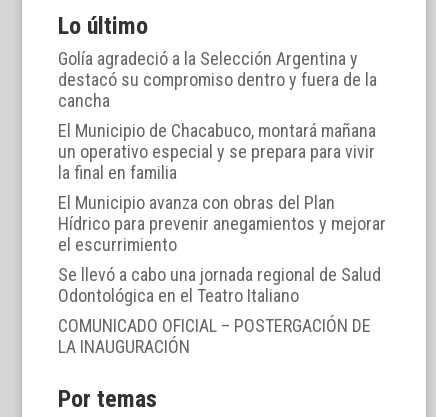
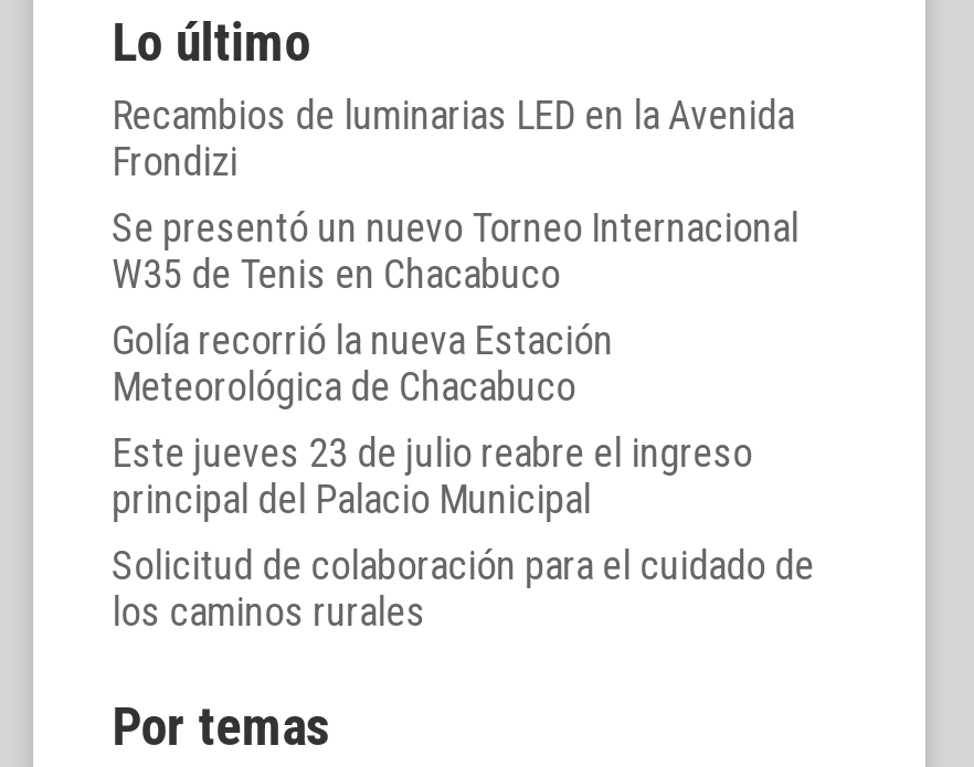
- Golía agradeció a la Selección Argentina y
- destacó su compromiso dentro y fuera de la
- cancha
- El Municipio de Chacabuco, montará mañana
- un operativo especial y se prepara para vivir
- la final en familia
- El Municipio avanza con obras del Plan
- Hídrico para prevenir anegamientos y mejorar
- el escurrimiento
- Se llevó a cabo una jornada regional de Salud
- Odontológica en el Teatro Italiano
- COMUNICADO OFICIAL – POSTERGACIÓN DE
- LA INAUGURACIÓN
+ Recambios de luminarias LED en la Avenida
+ Frondizi
+ Se presentó un nuevo Torneo Internacional
+ W35 de Tenis en Chacabuco
+ Golía recorrió la nueva Estación
+ Meteorológica de Chacabuco
+ Este jueves 23 de julio reabre el ingreso
+ principal del Palacio Municipal
+ Solicitud de colaboración para el cuidado de
+ los caminos rurales
